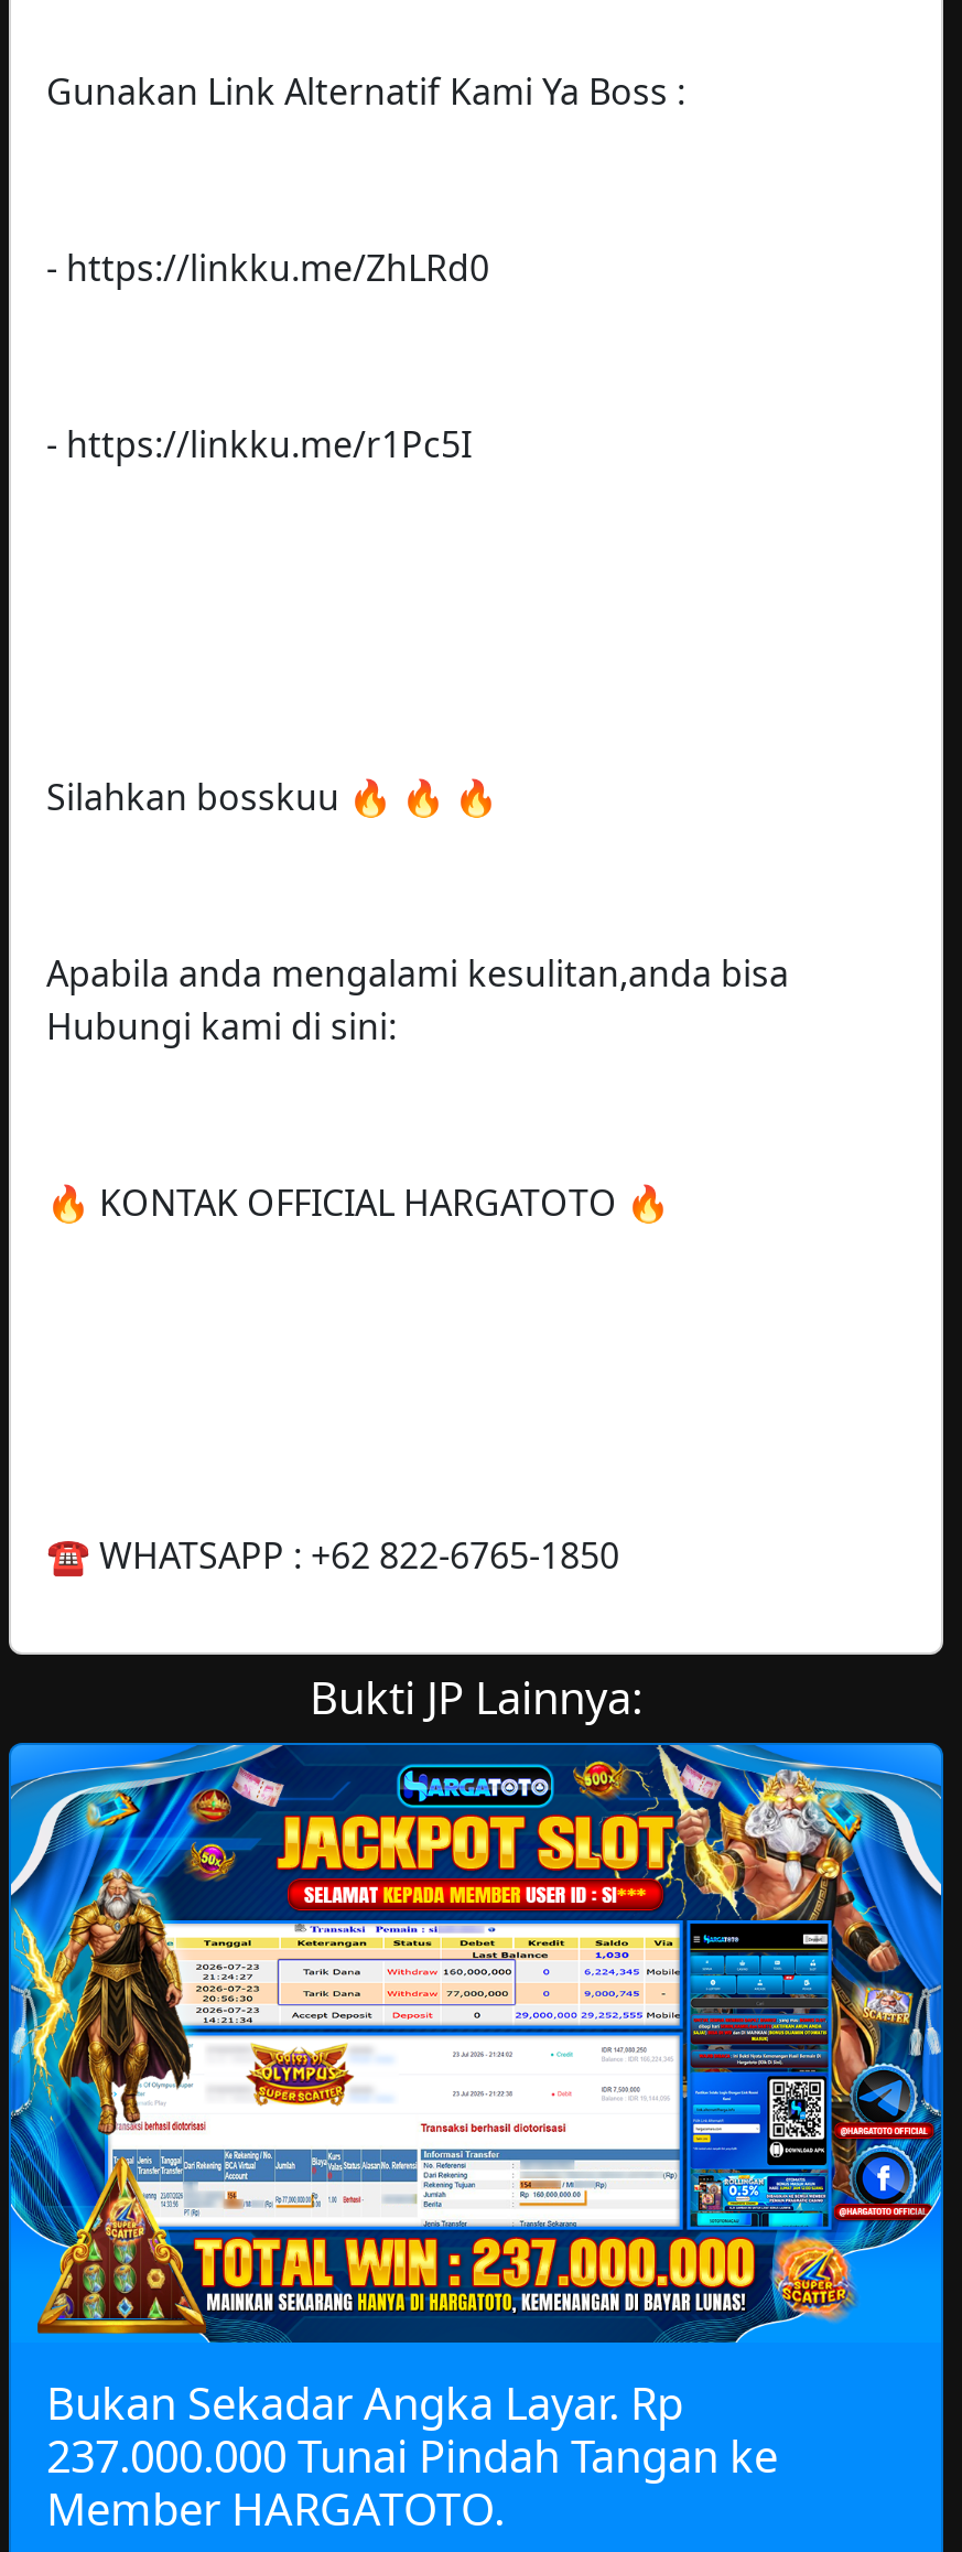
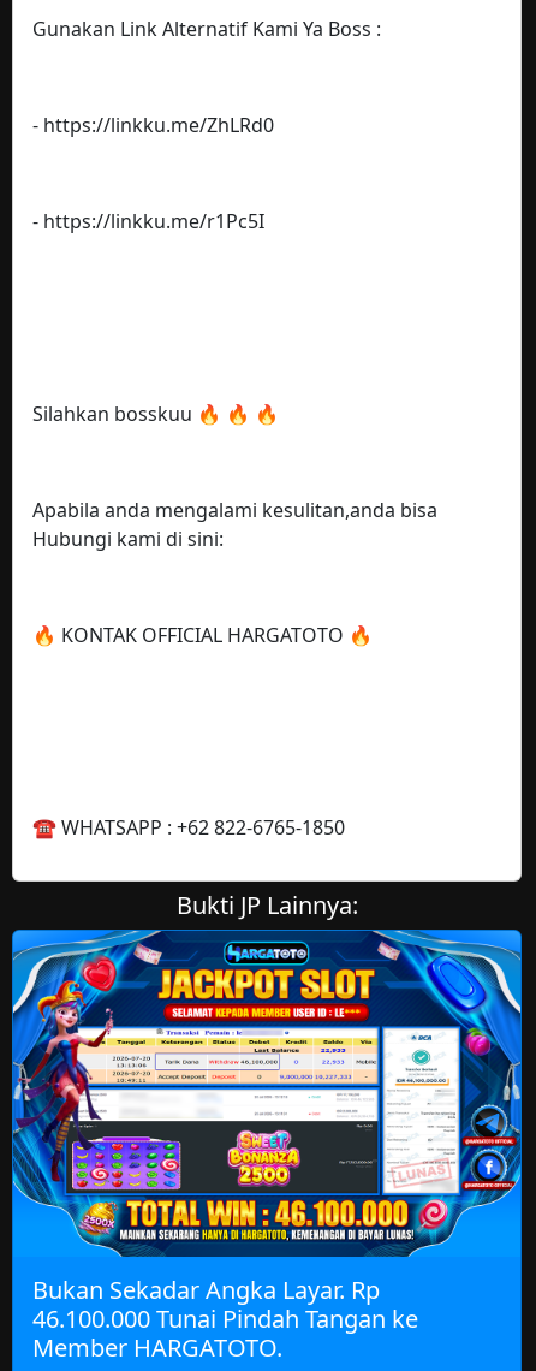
- [image]
+ [image]

- 237.000.000 Tunai Pindah Tangan ke
+ 46.100.000 Tunai Pindah Tangan ke
